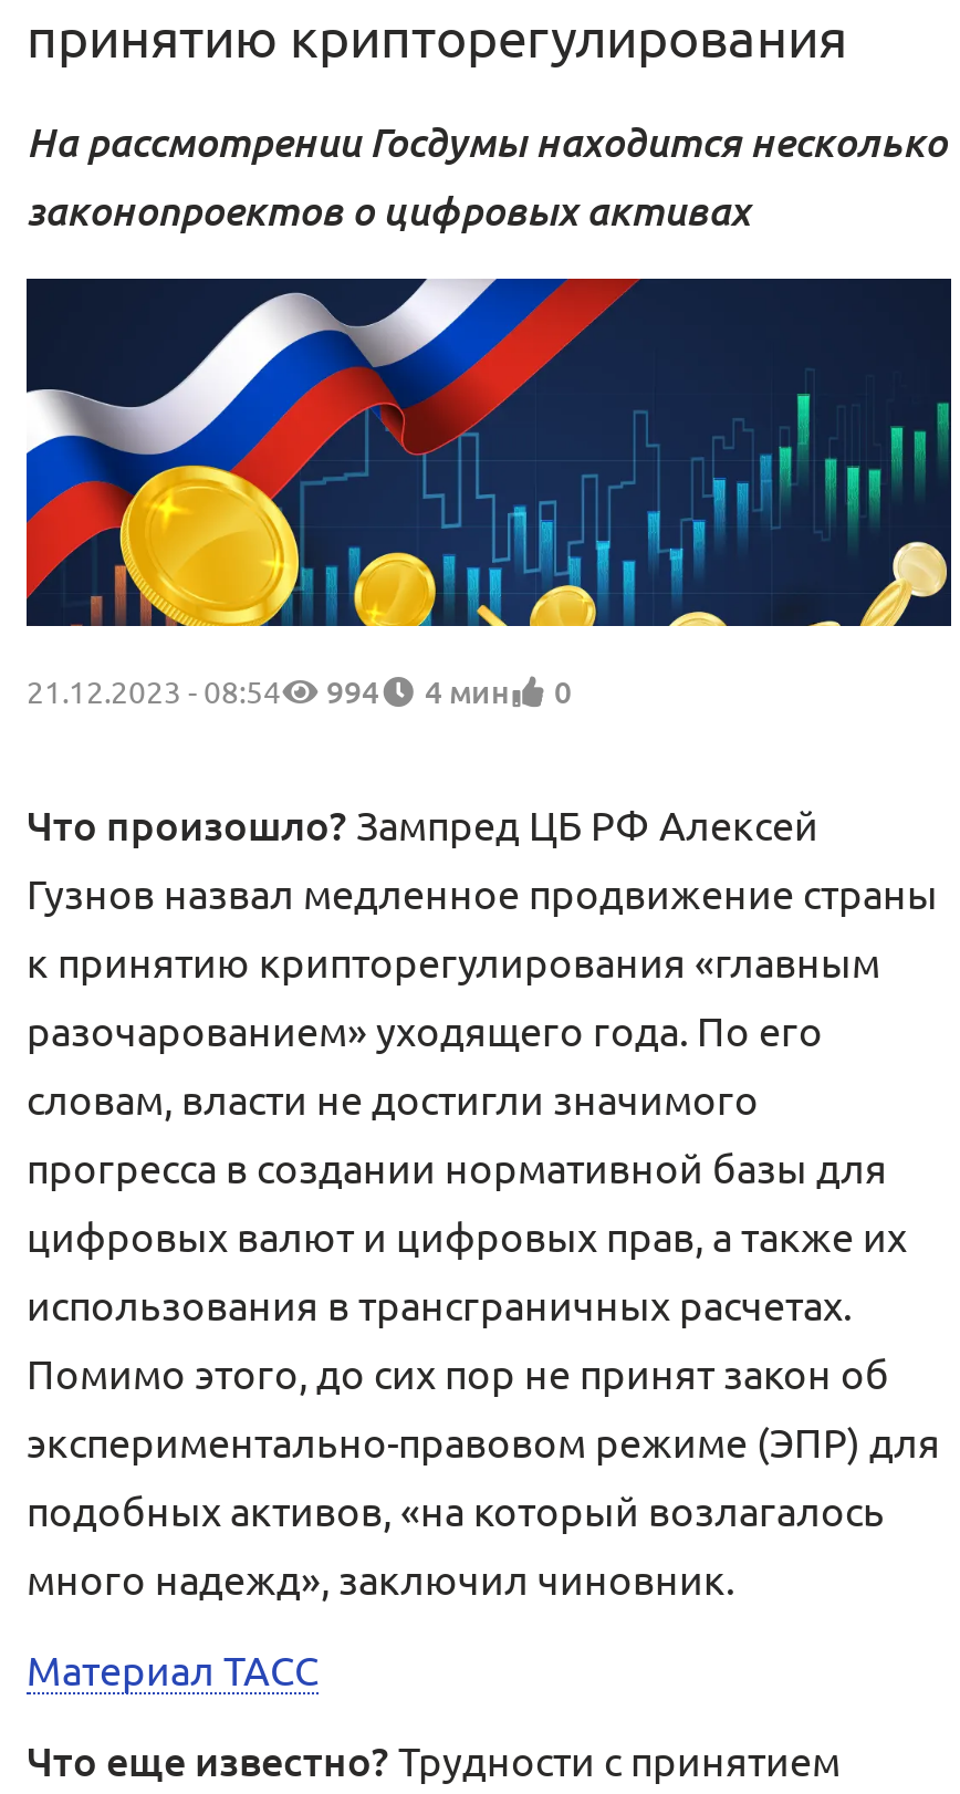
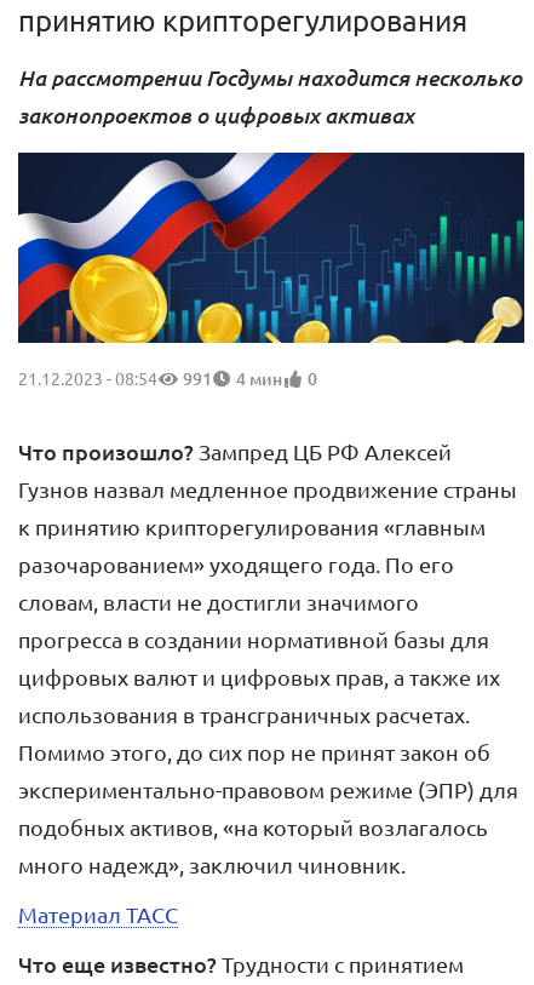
- 21.12.2023 - 08:54 994 4 мин 0
+ 21.12.2023 - 08:54 991 4 мин 0
